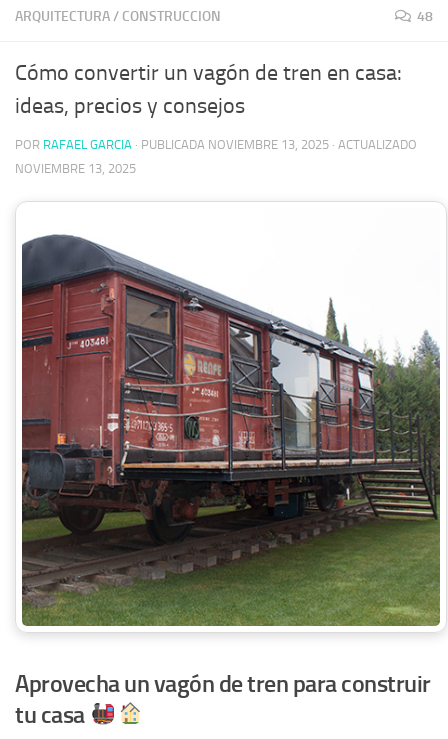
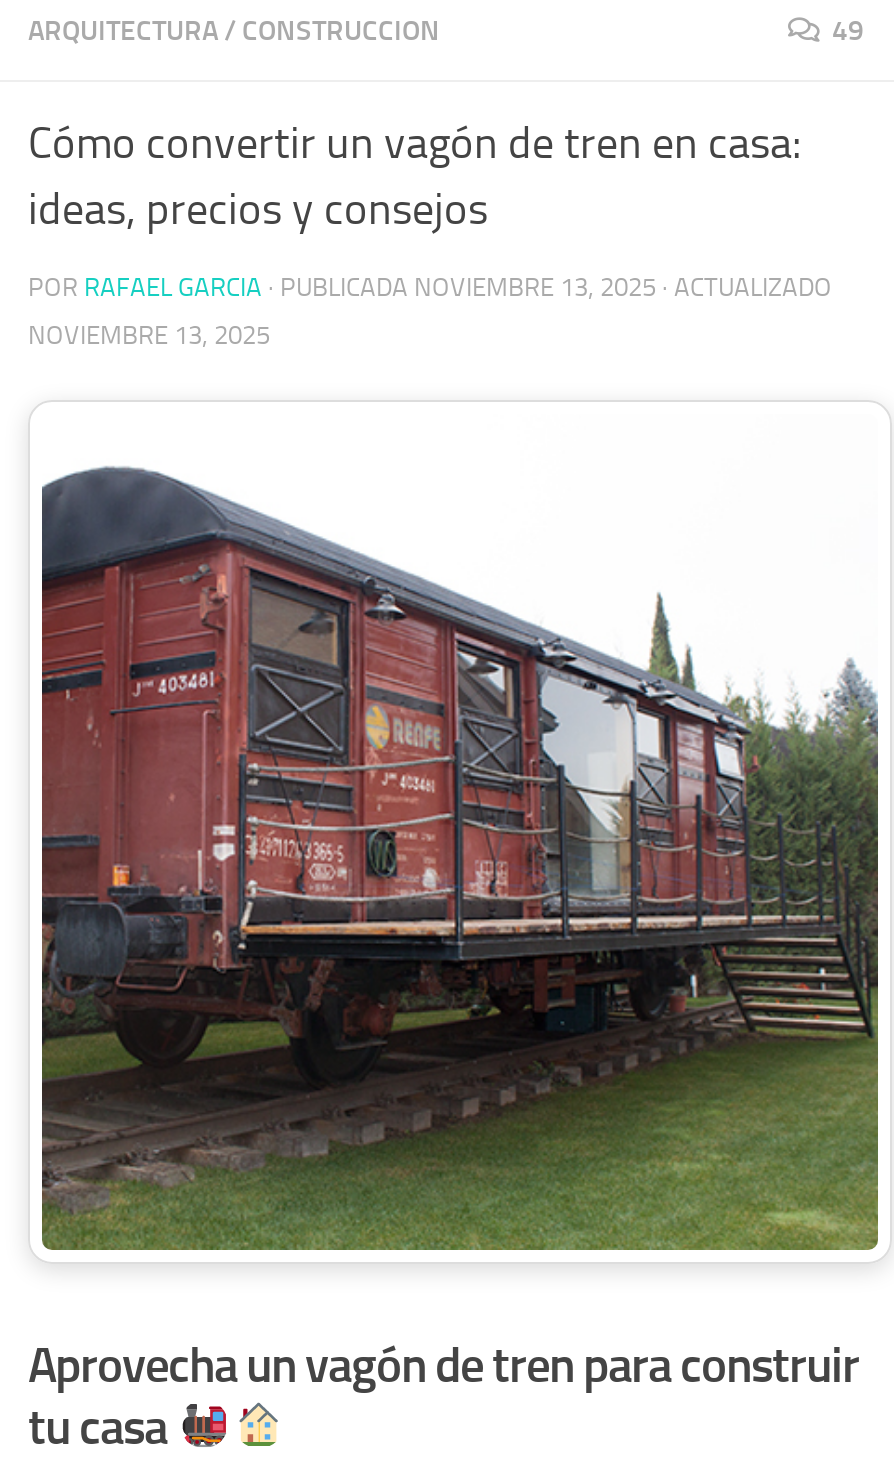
- 48
+ 49
